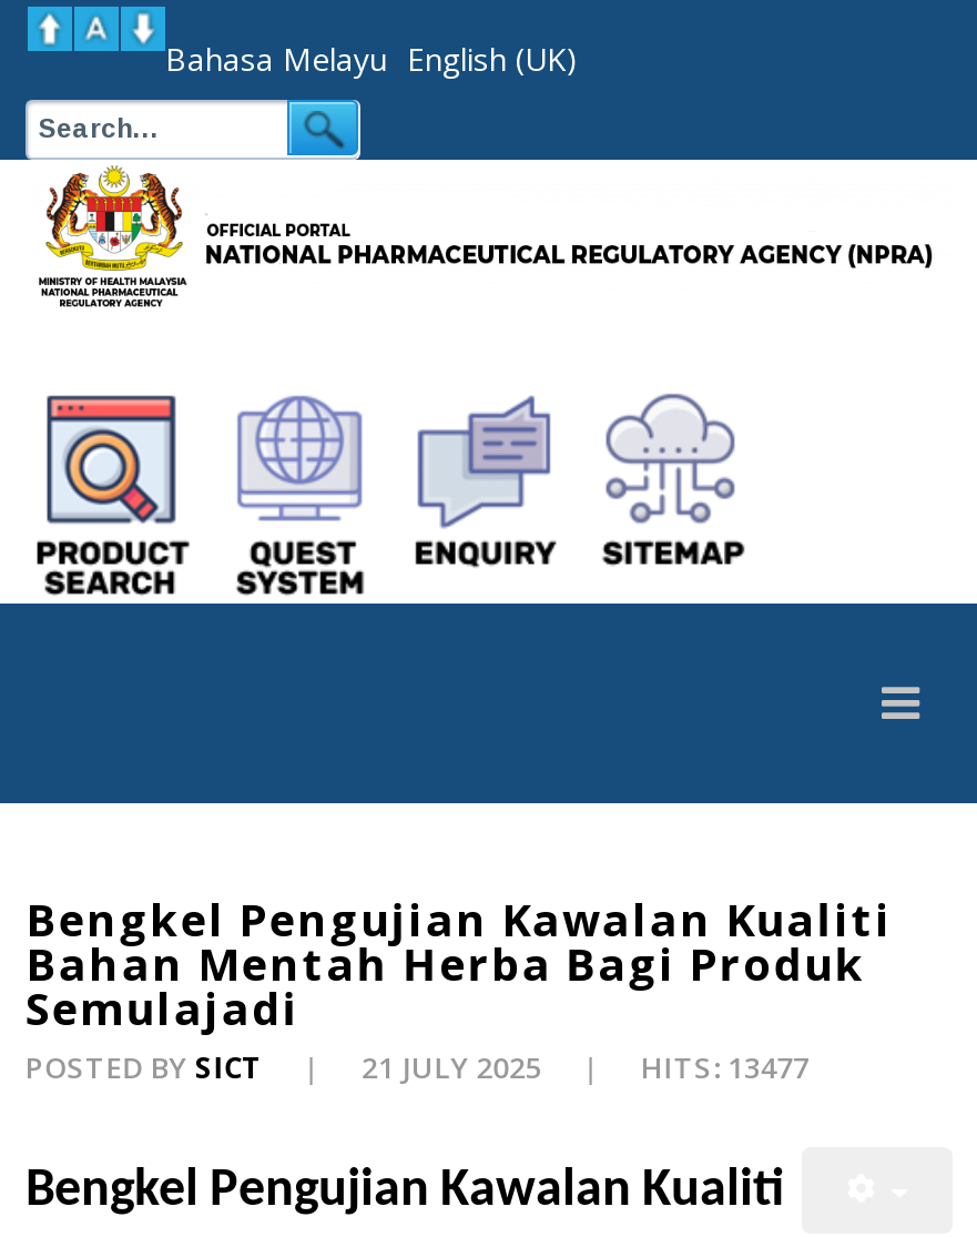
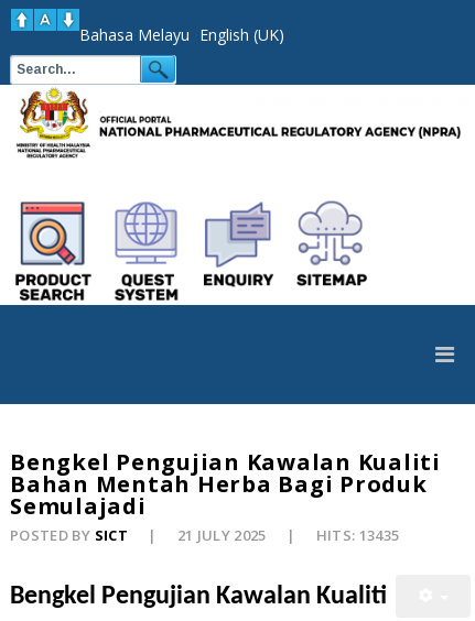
- HITS: 13477
+ HITS: 13435
